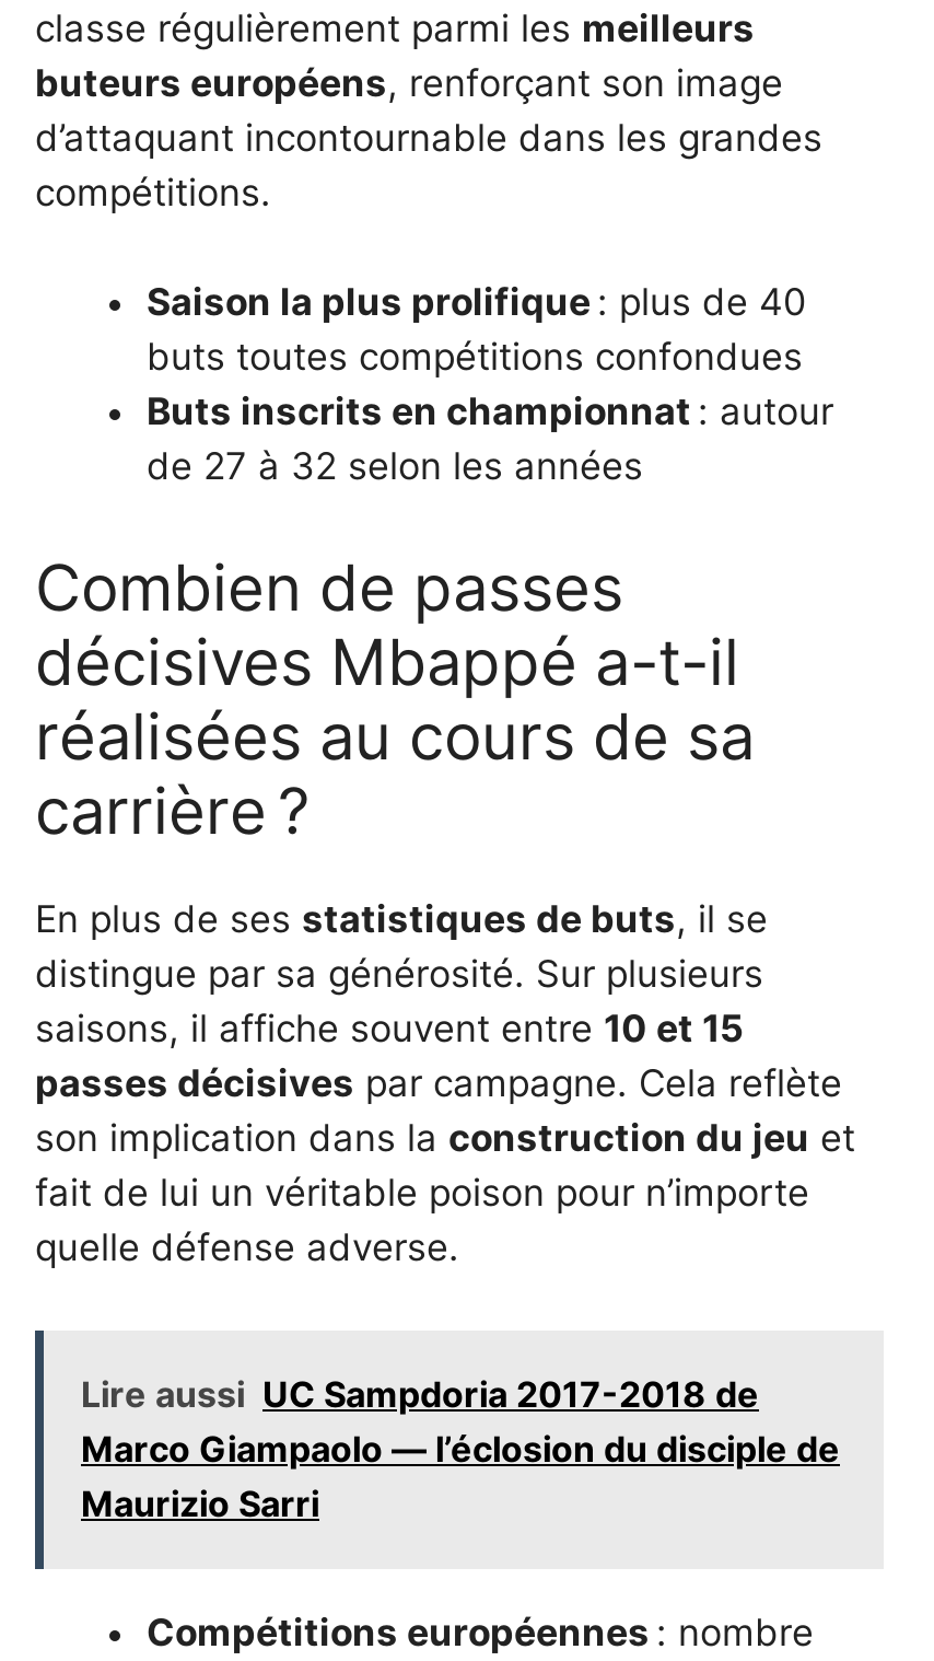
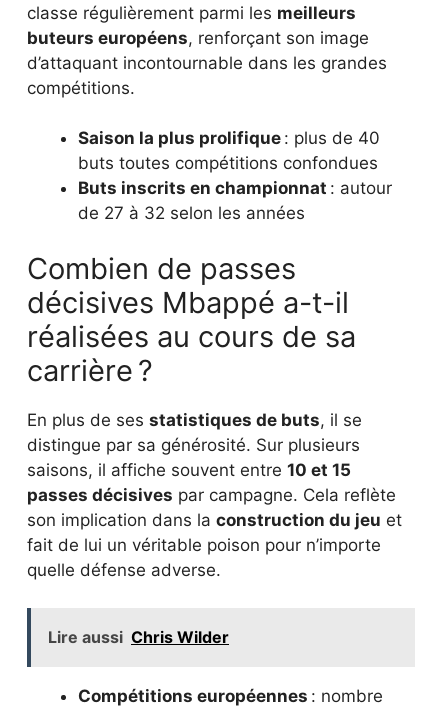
- Lire aussi UC Sampdoria 2017-2018 de
- Marco Giampaolo — l’éclosion du disciple de
- Maurizio Sarri
+ Lire aussi Chris Wilder
